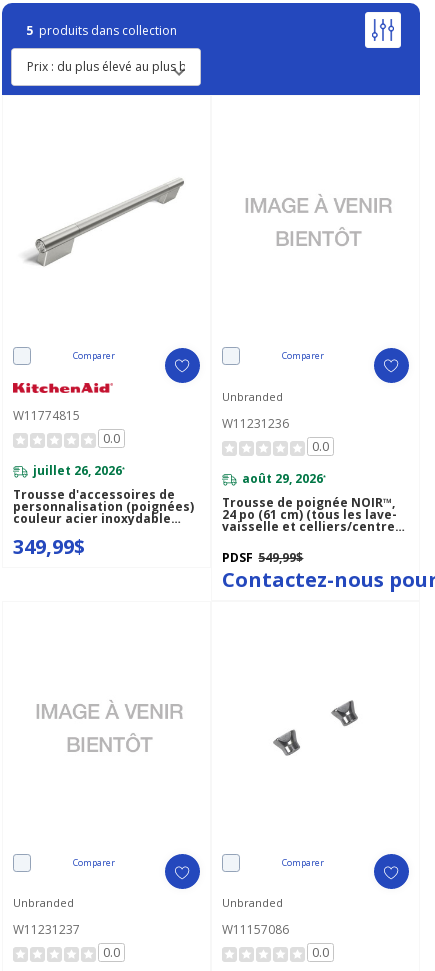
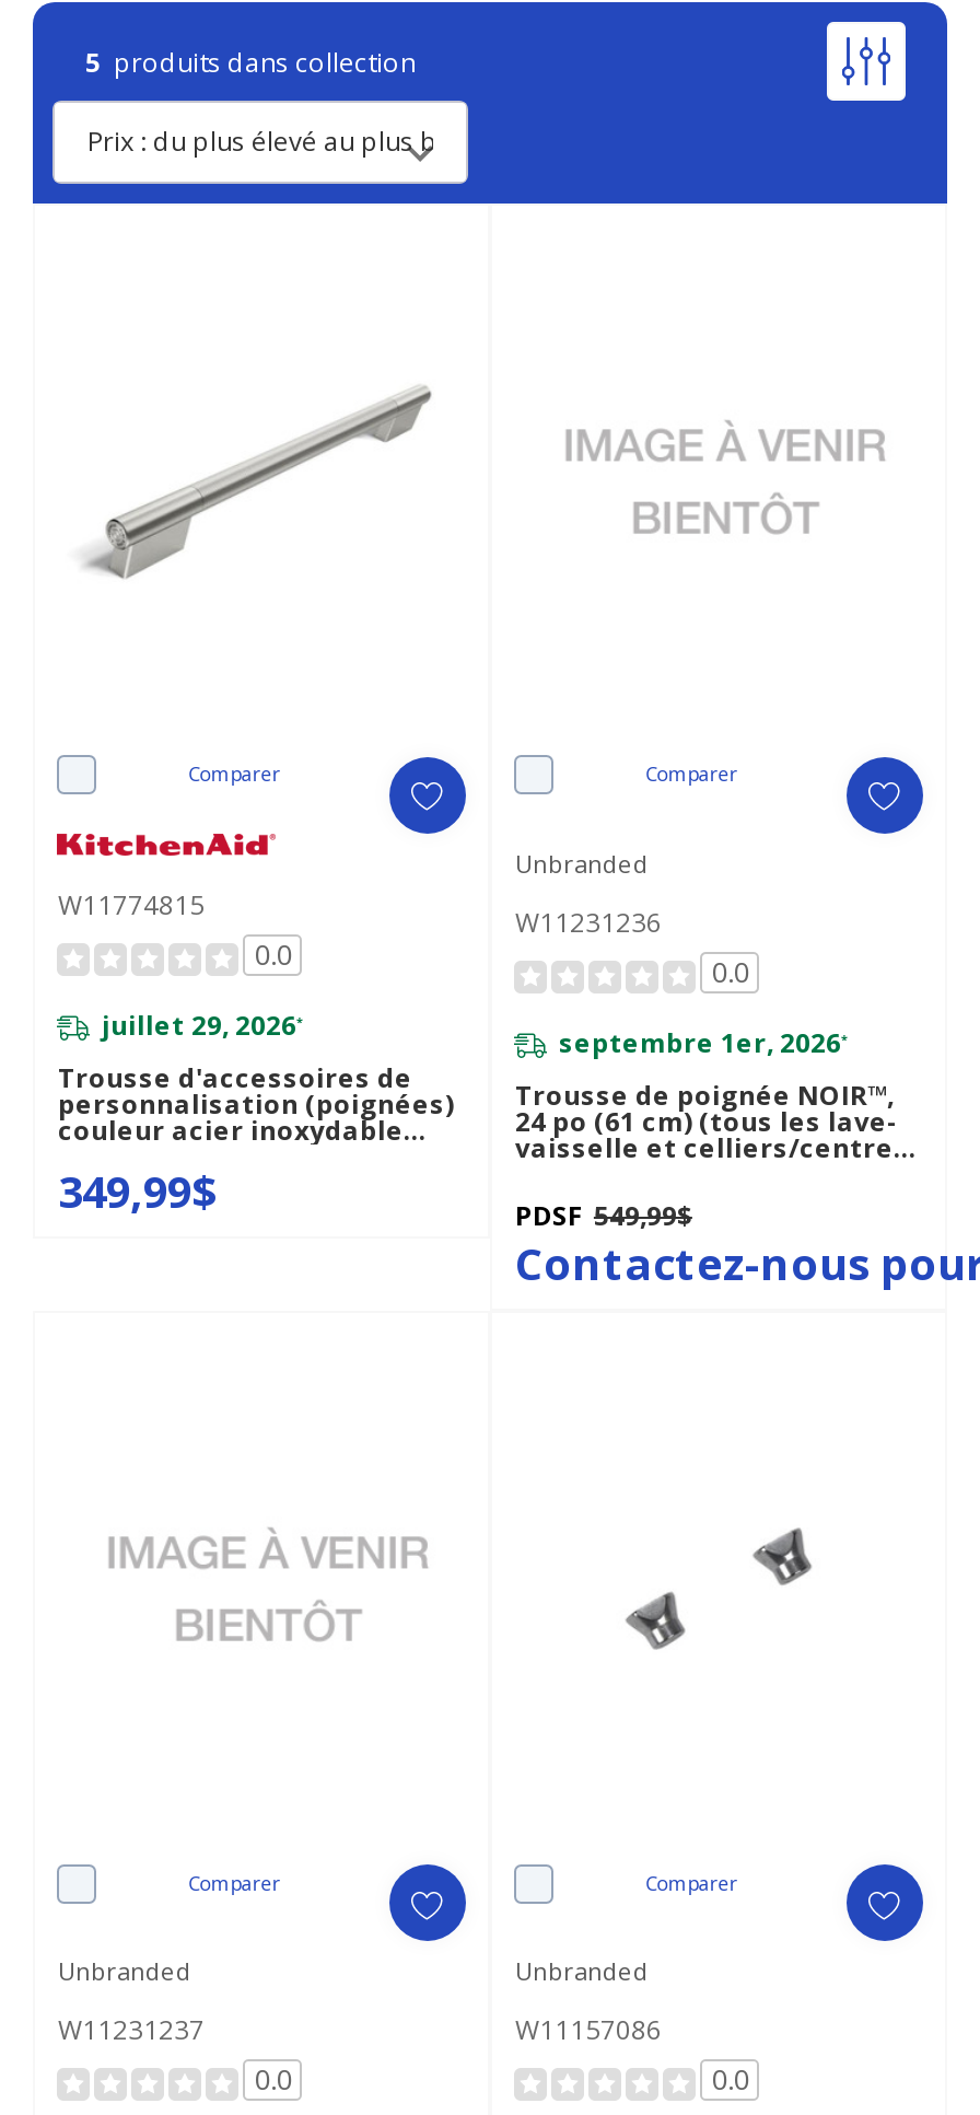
- juillet 26, 2026*
+ juillet 29, 2026*

- août 29, 2026*
+ septembre 1er, 2026*
